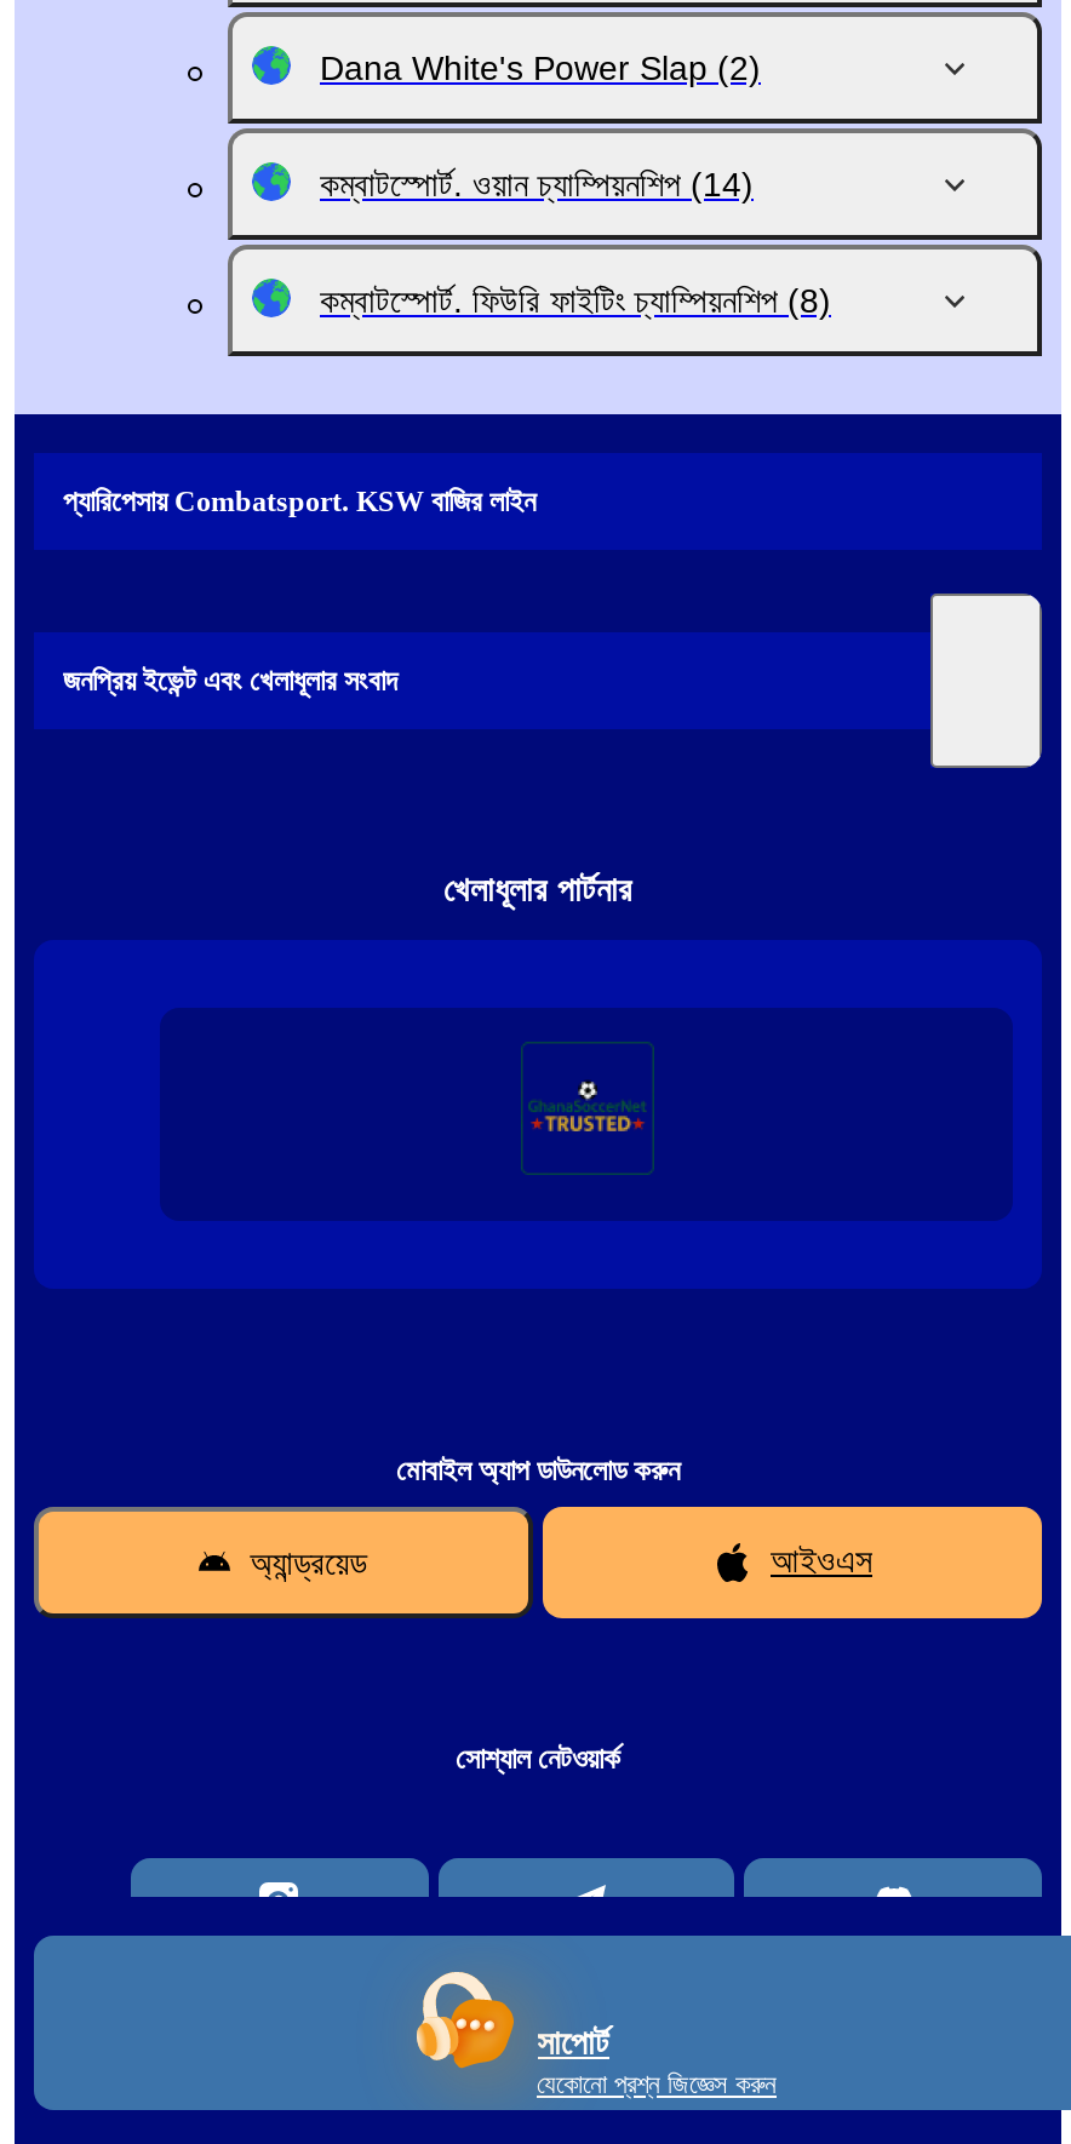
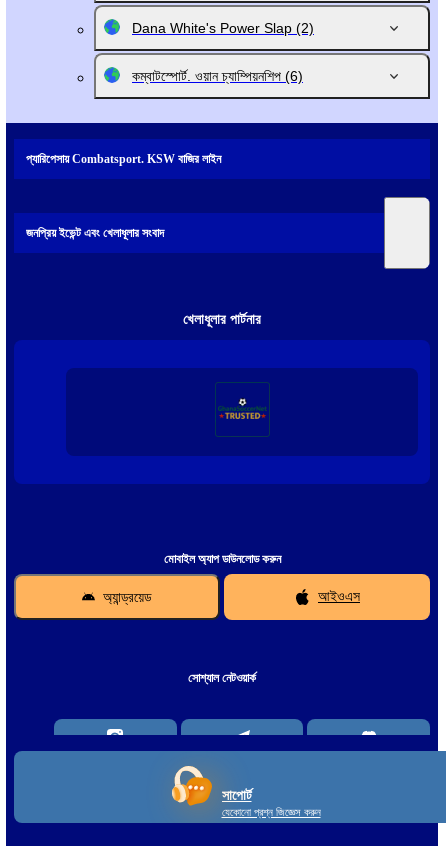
- কম্বাটস্পোর্ট. ওয়ান চ্যাম্পিয়নশিপ (14)
- কম্বাটস্পোর্ট. ফিউরি ফাইটিং চ্যাম্পিয়নশিপ (8)
+ কম্বাটস্পোর্ট. ওয়ান চ্যাম্পিয়নশিপ (6)
